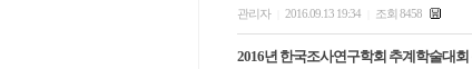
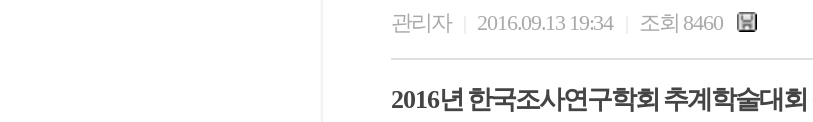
- 관리자 2016.09.13 19:34 조회 8458
+ 관리자 2016.09.13 19:34 조회 8460
